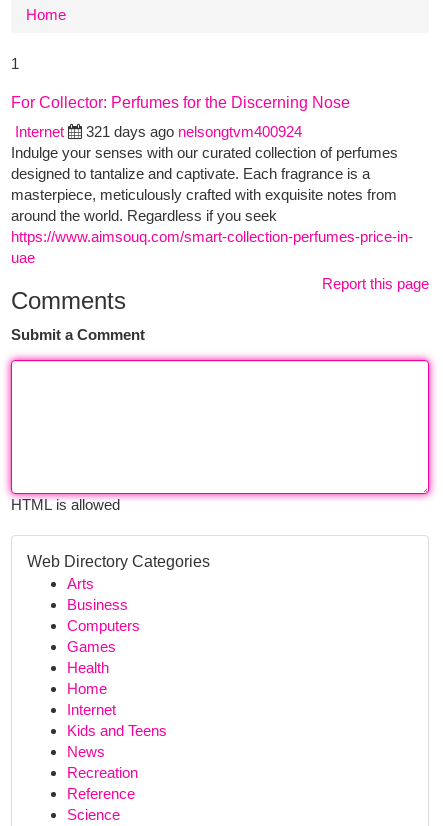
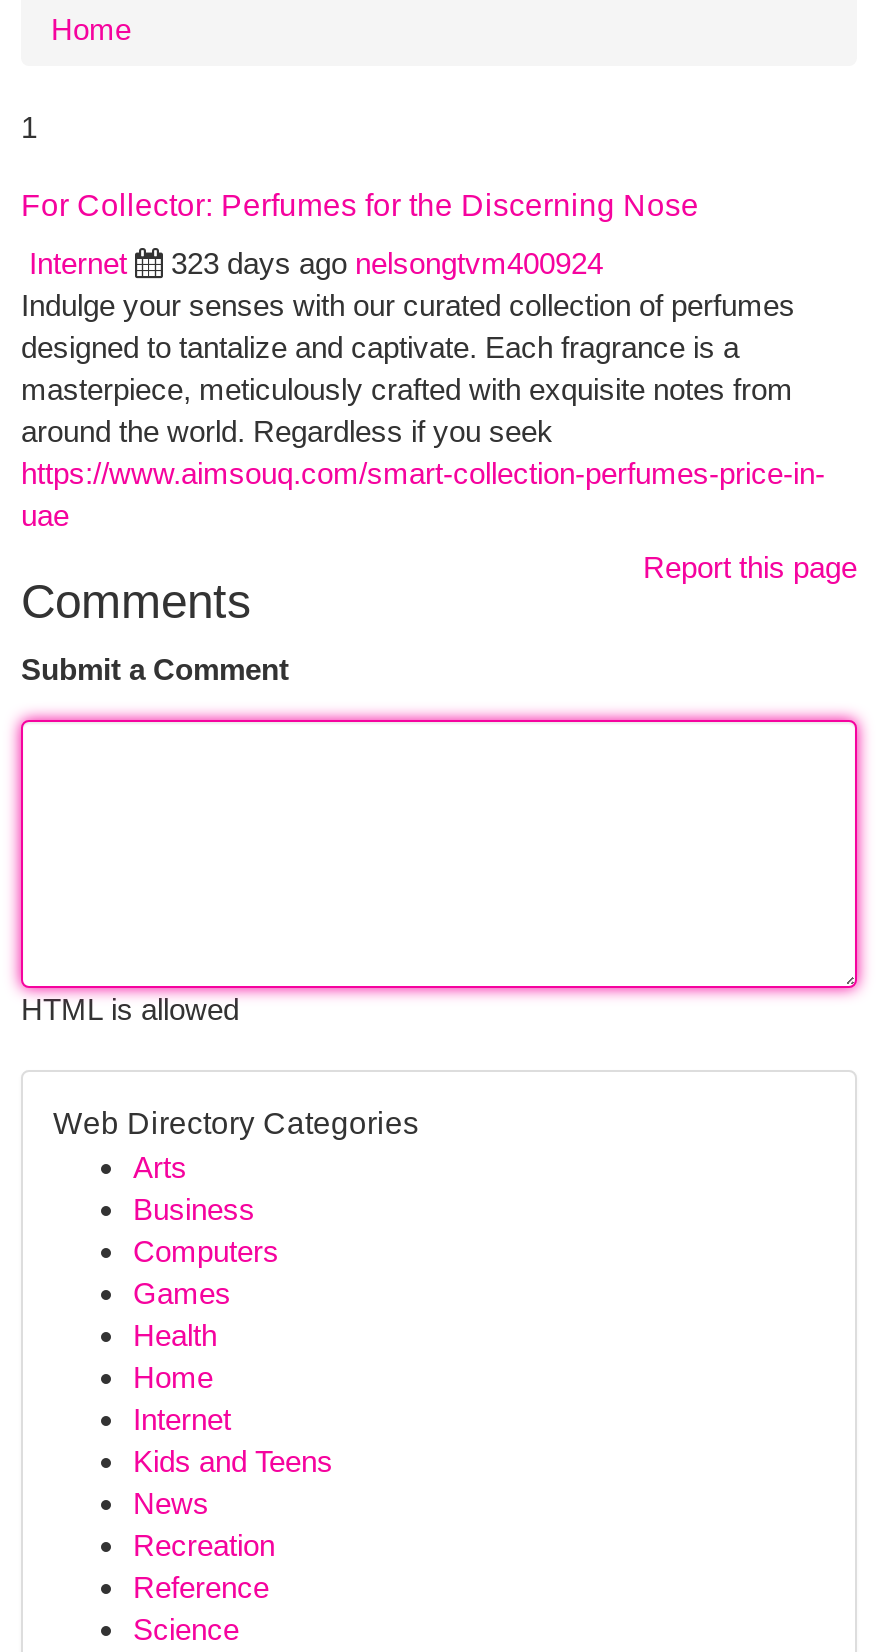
- 321 days ago nelsongtvm400924
+ 323 days ago nelsongtvm400924
